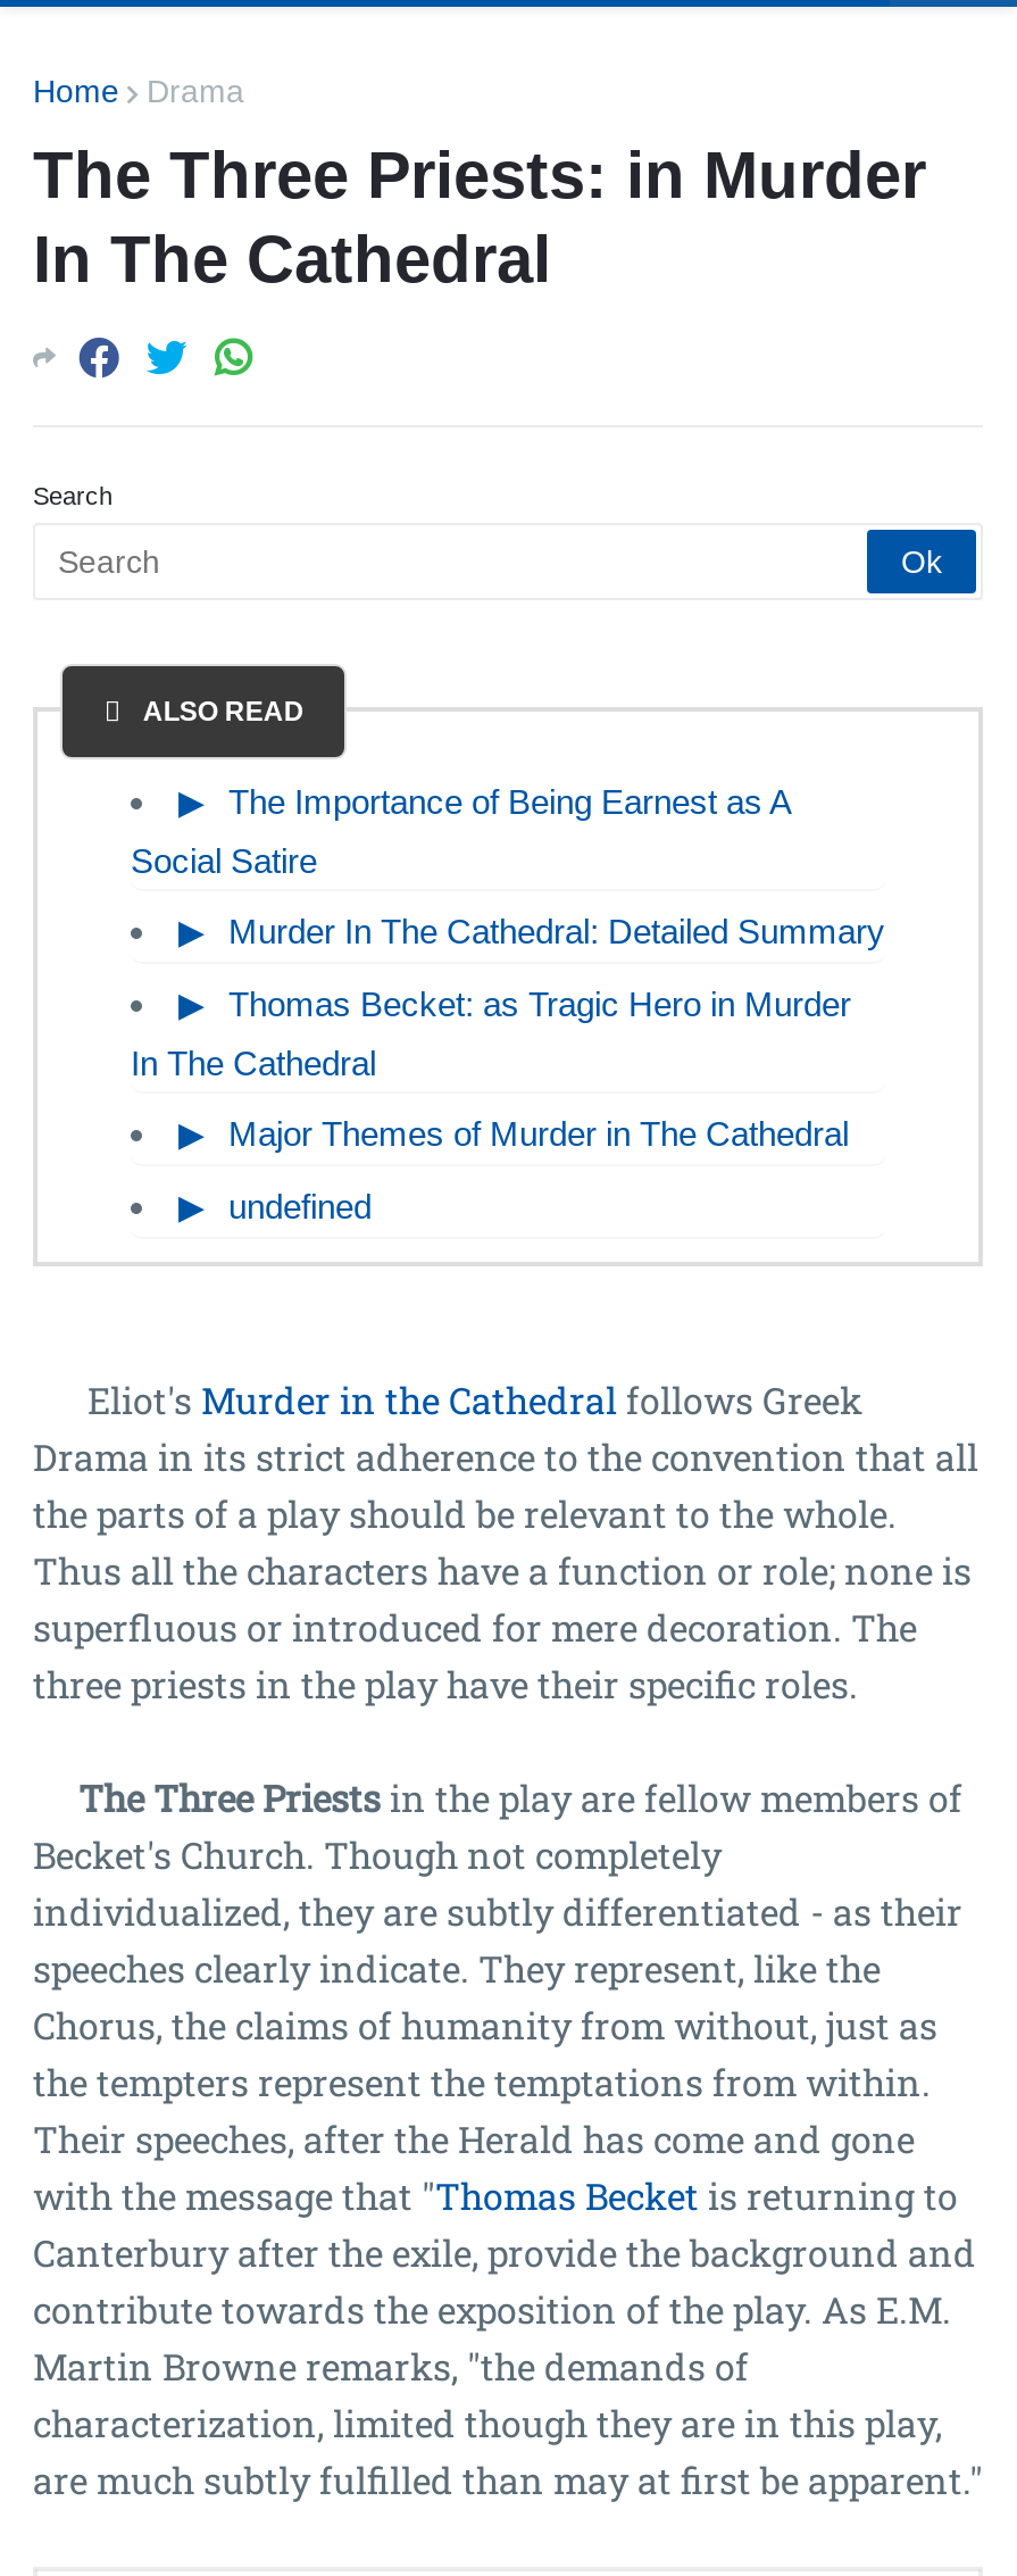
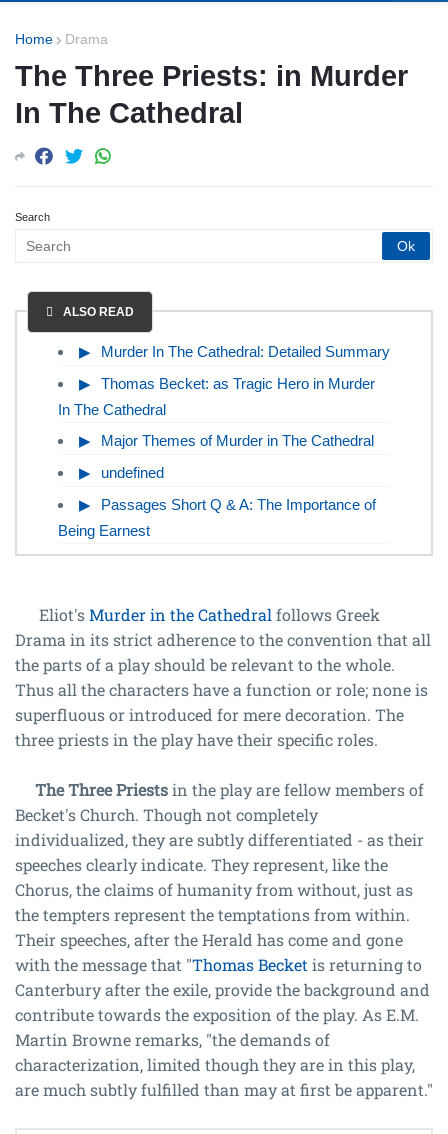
- The Importance of Being Earnest as A
- Social Satire

moved up: Murder In The Cathedral: Detailed Summary | Thomas Becket: as Tragic Hero in Murder | In The Cathedral | Major Themes of Murder in The Cathedral | undefined

+ Passages Short Q & A: The Importance of
+ Being Earnest
